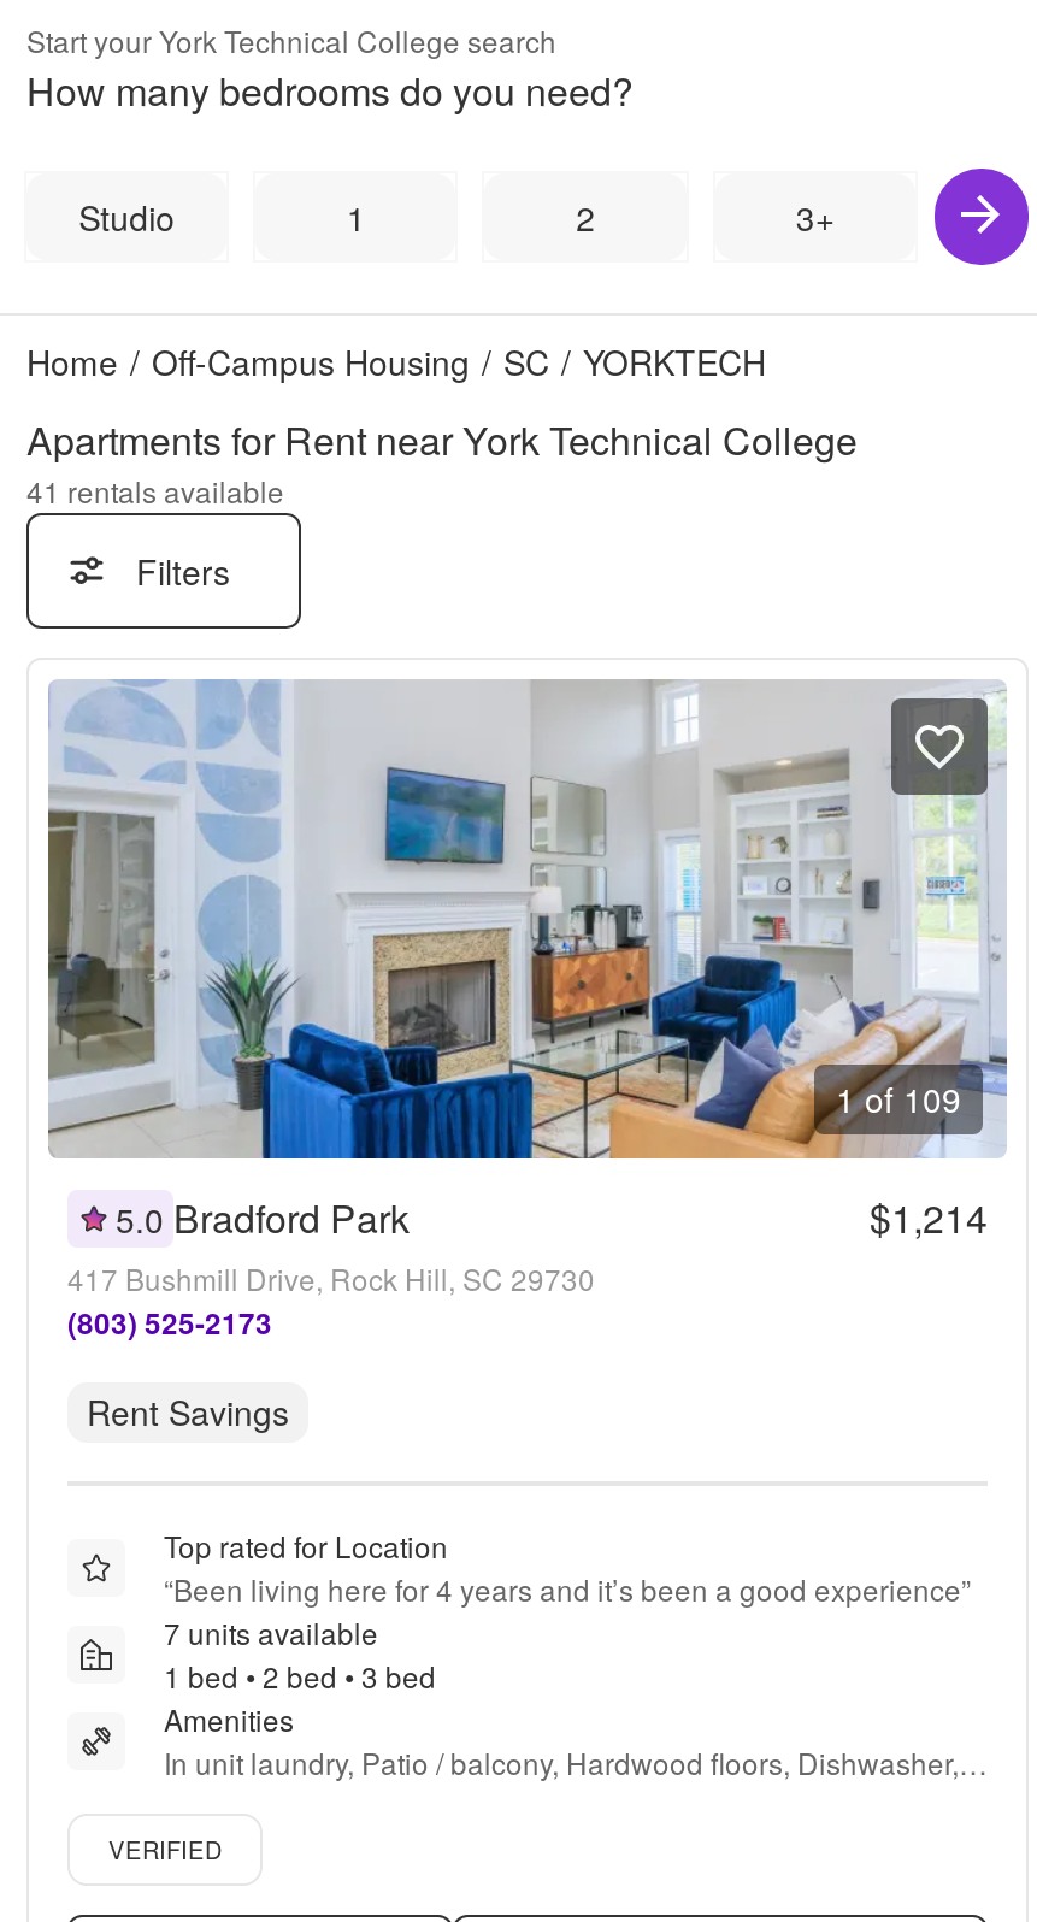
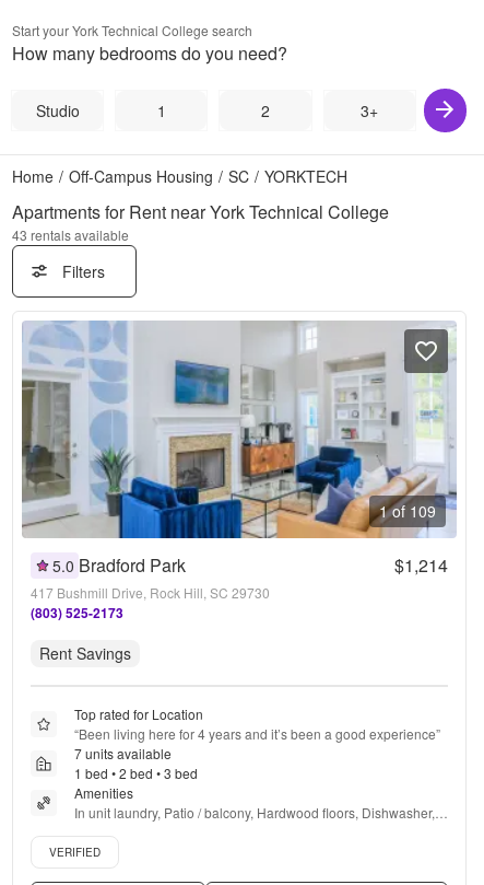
- 41 rentals available
+ 43 rentals available
